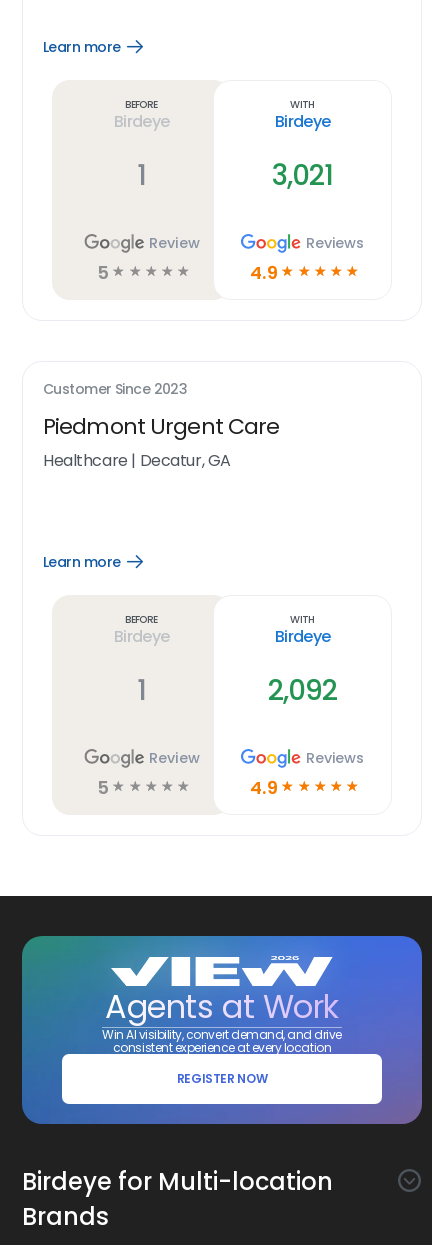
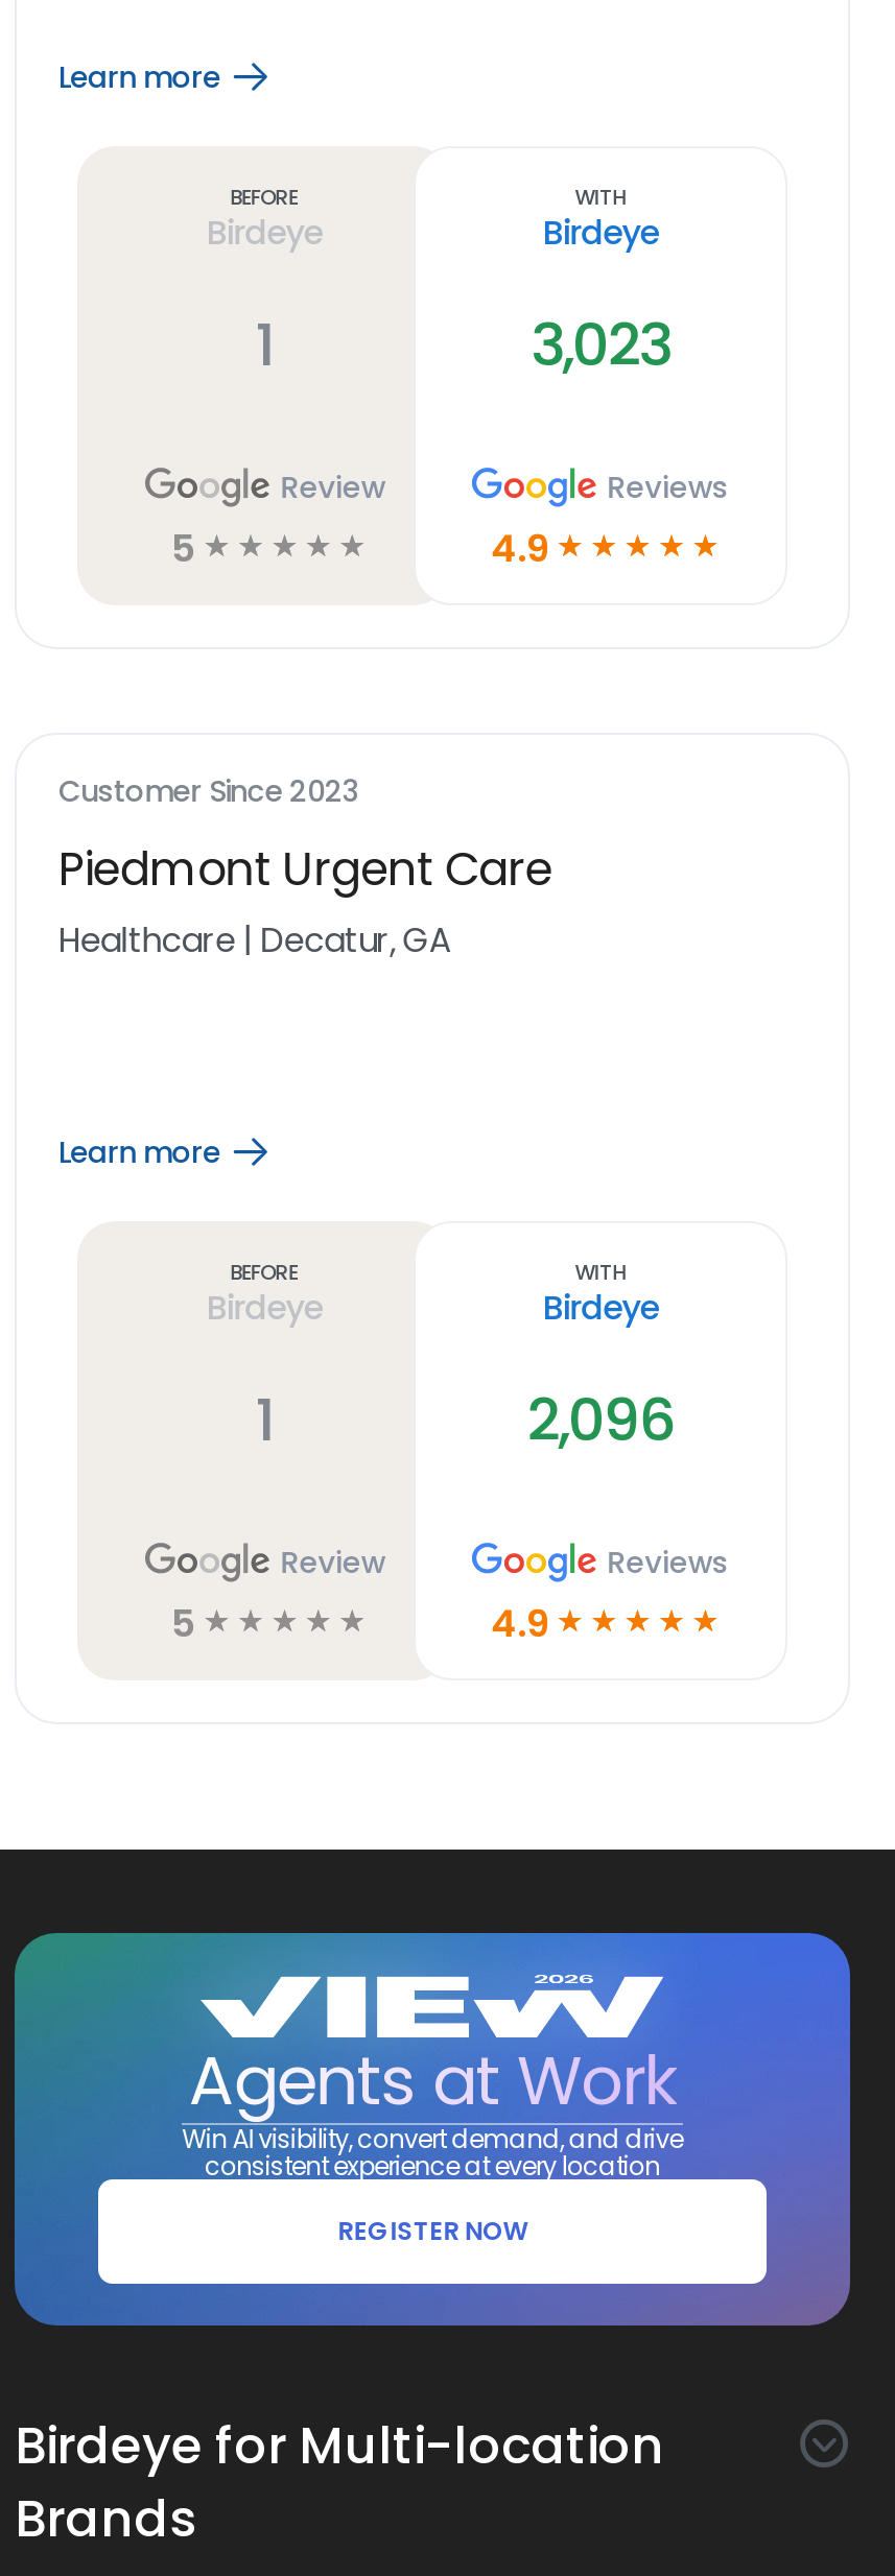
- 3,021
+ 3,023

- 2,092
+ 2,096
